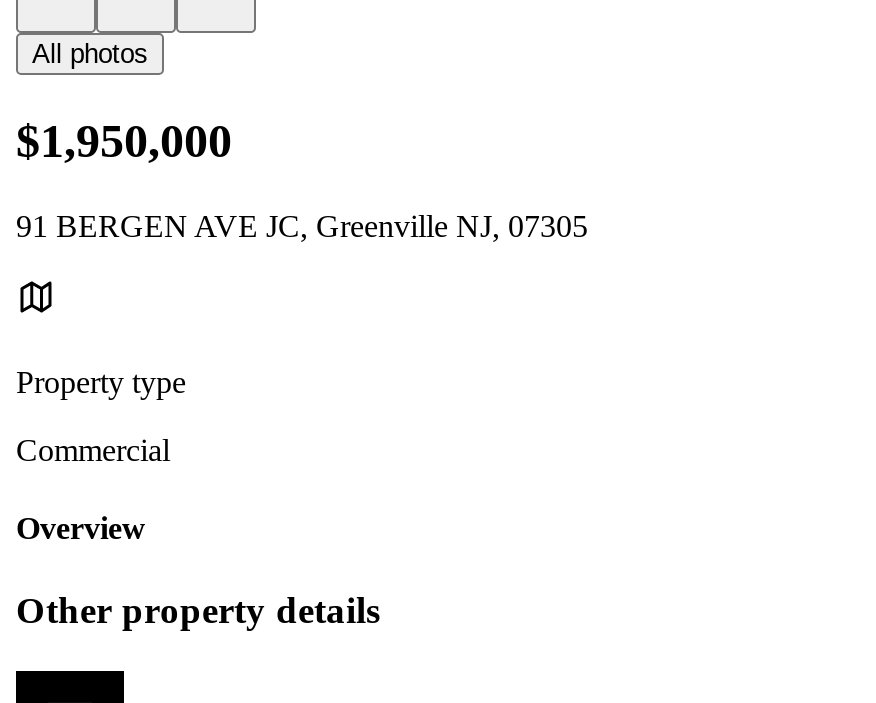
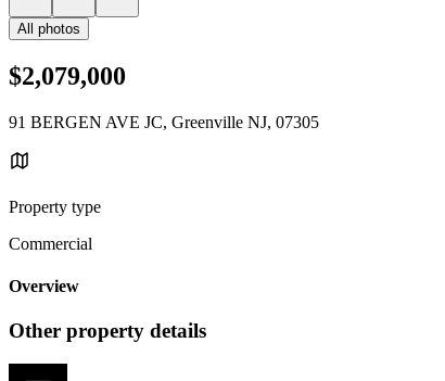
- $1,950,000
+ $2,079,000
